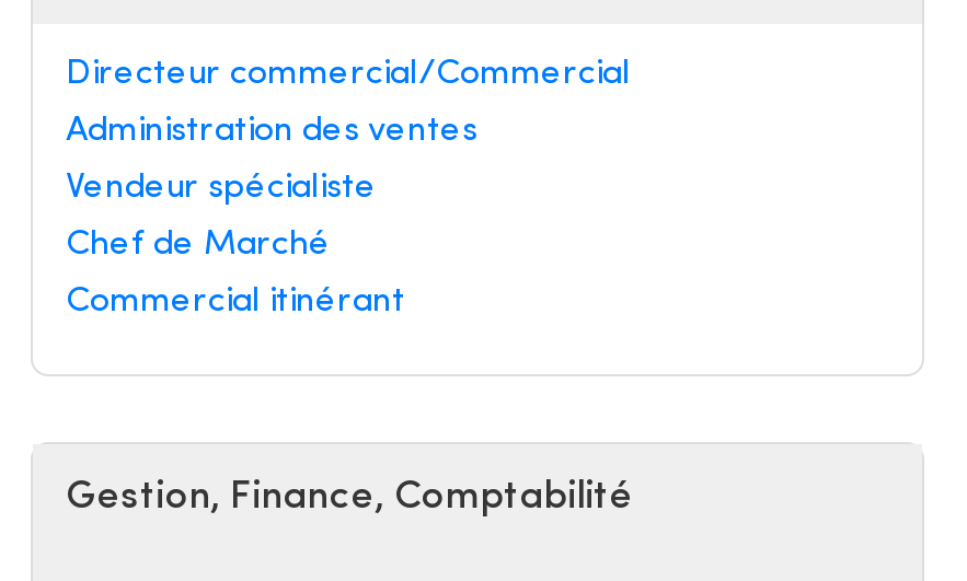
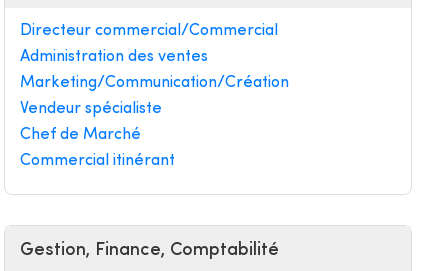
+ Marketing/Communication/Création
